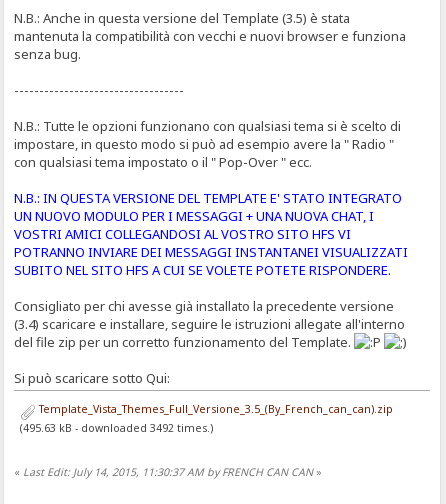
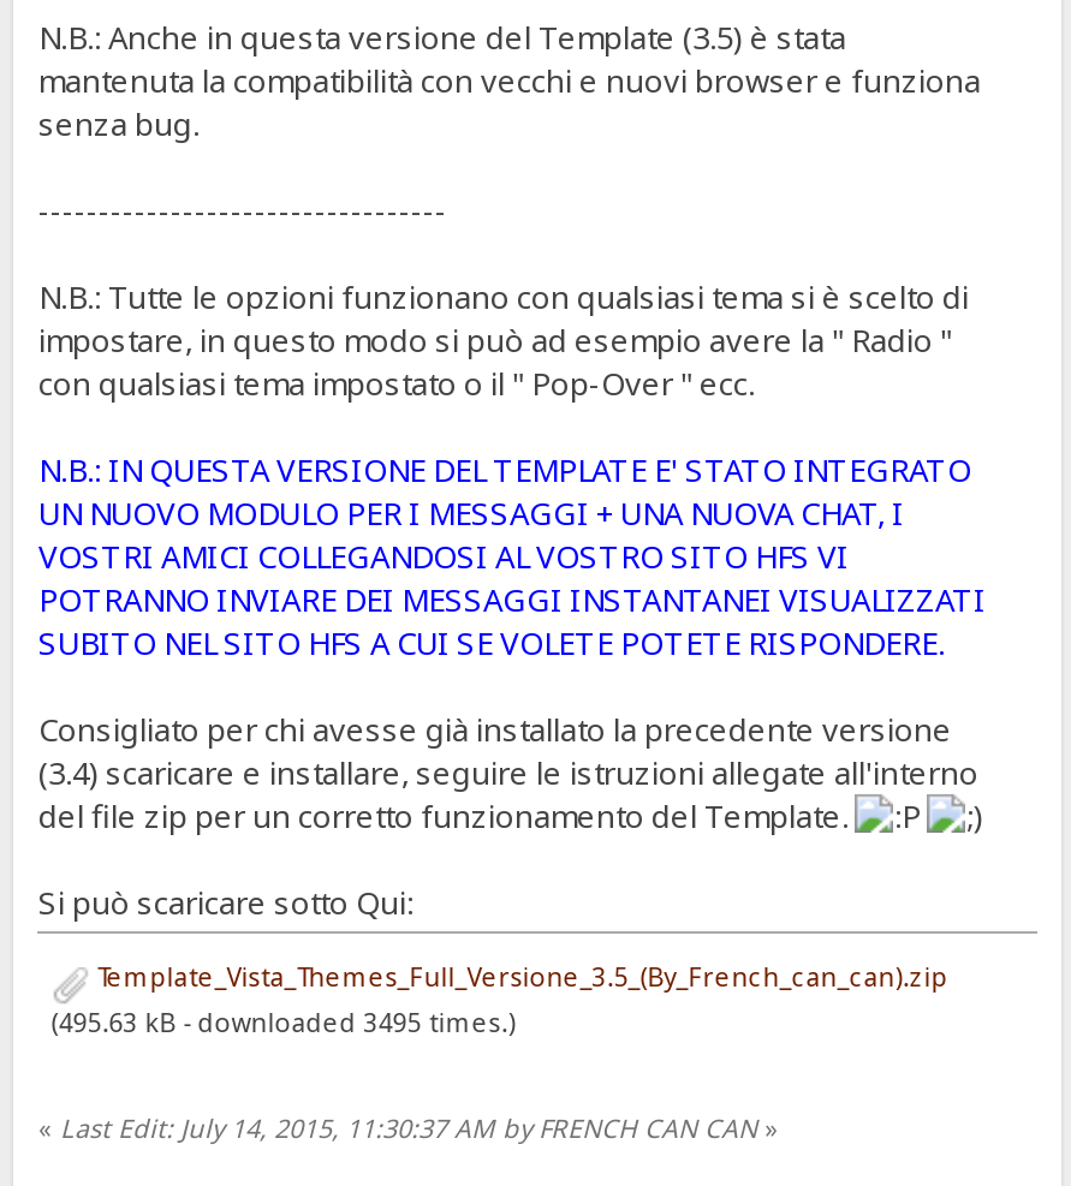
- (495.63 kB - downloaded 3492 times.)
+ (495.63 kB - downloaded 3495 times.)
